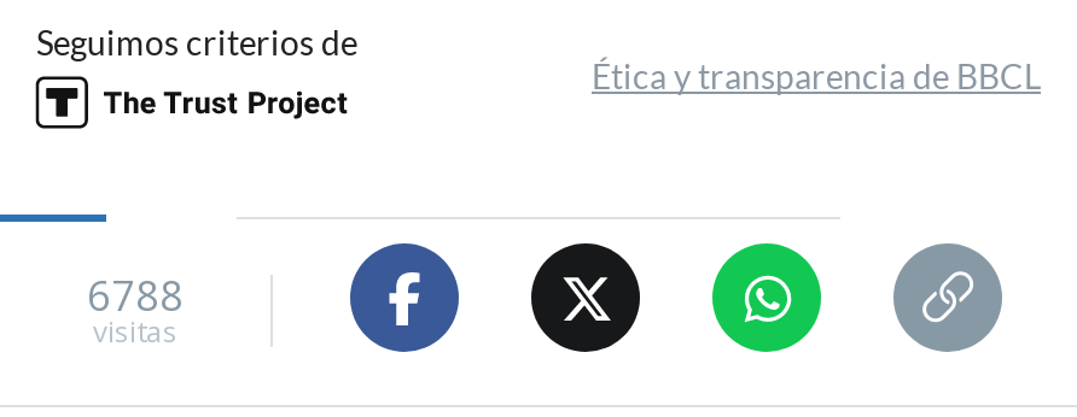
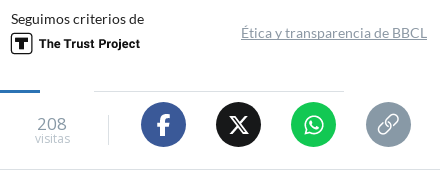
- 6788
+ 208
